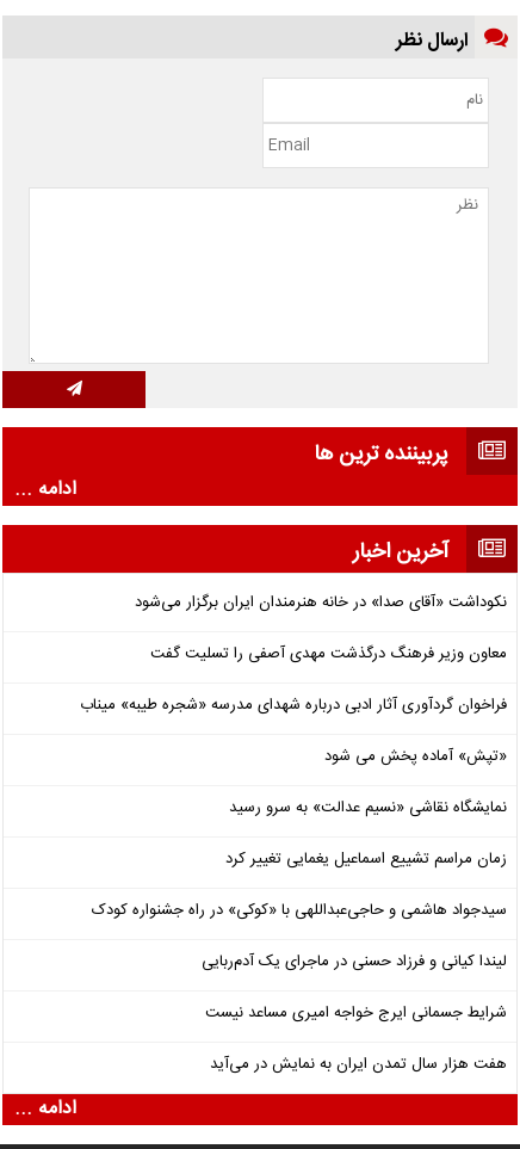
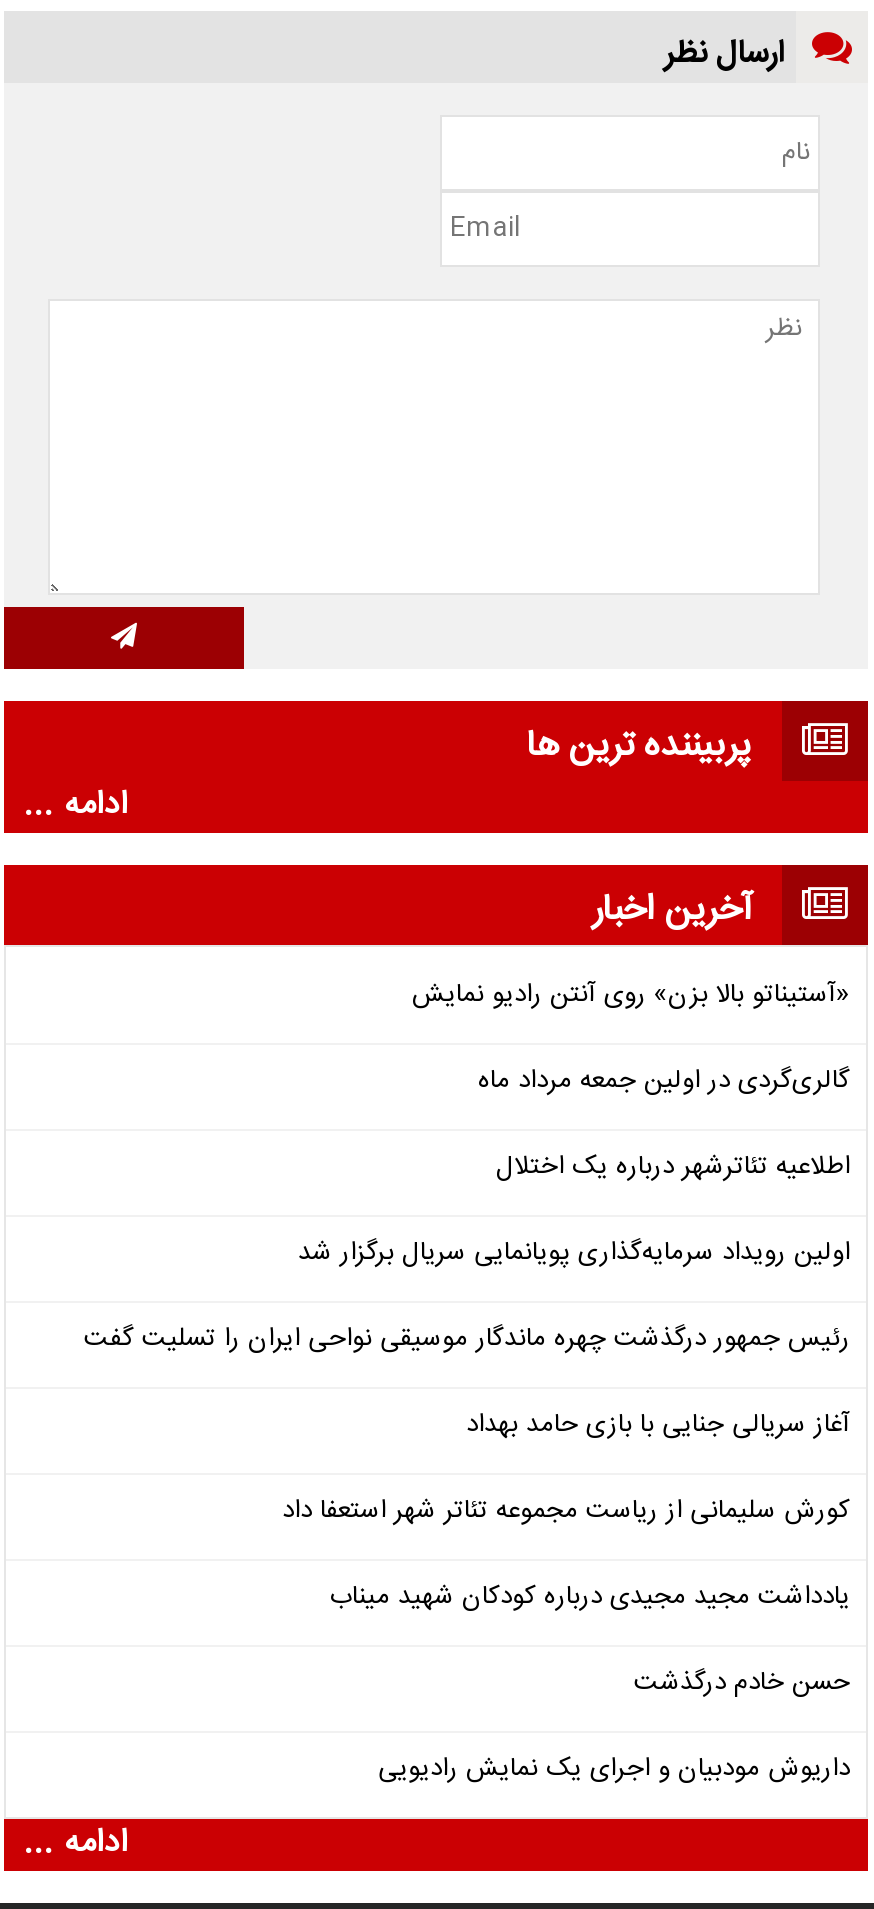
- نکوداشت «آقای صدا» در خانه‌ هنرمندان ایران برگزار می‌شود
+ «آستیناتو بالا بزن» روی آنتن رادیو نمایش

- معاون وزیر فرهنگ درگذشت مهدی آصفی را تسلیت گفت
+ گالری‌گردی در اولین جمعه مرداد ماه

- فراخوان گردآوری آثار ادبی درباره شهدای مدرسه «شجره طیبه» میناب
+ اطلاعیه تئاترشهر درباره یک اختلال

- «تپش» آماده پخش می شود
+ اولین رویداد سرمایه‌گذاری پویانمایی سریال برگزار شد

- نمایشگاه نقاشی «نسیم عدالت» به سرو رسید
+ رئیس جمهور درگذشت چهره ماندگار موسیقی نواحی ایران را تسلیت گفت

- زمان مراسم تشییع اسماعیل یغمایی تغییر کرد
+ آغاز سریالی جنایی با بازی حامد بهداد

- سیدجواد هاشمی و حاجی‌عبداللهی با «کوکی» در راه جشنواره کودک
+ کورش سلیمانی از ریاست مجموعه تئاتر شهر استعفا داد

- لیندا کیانی و فرزاد حسنی در ماجرای یک آدم‌ربایی
+ یادداشت مجید مجیدی درباره کودکان شهید میناب

- شرایط جسمانی ایرج خواجه امیری مساعد نیست
+ حسن خادم درگذشت

- هفت هزار سال تمدن ایران به نمایش در می‌آید
+ داریوش مودبیان و اجرای یک نمایش رادیویی
